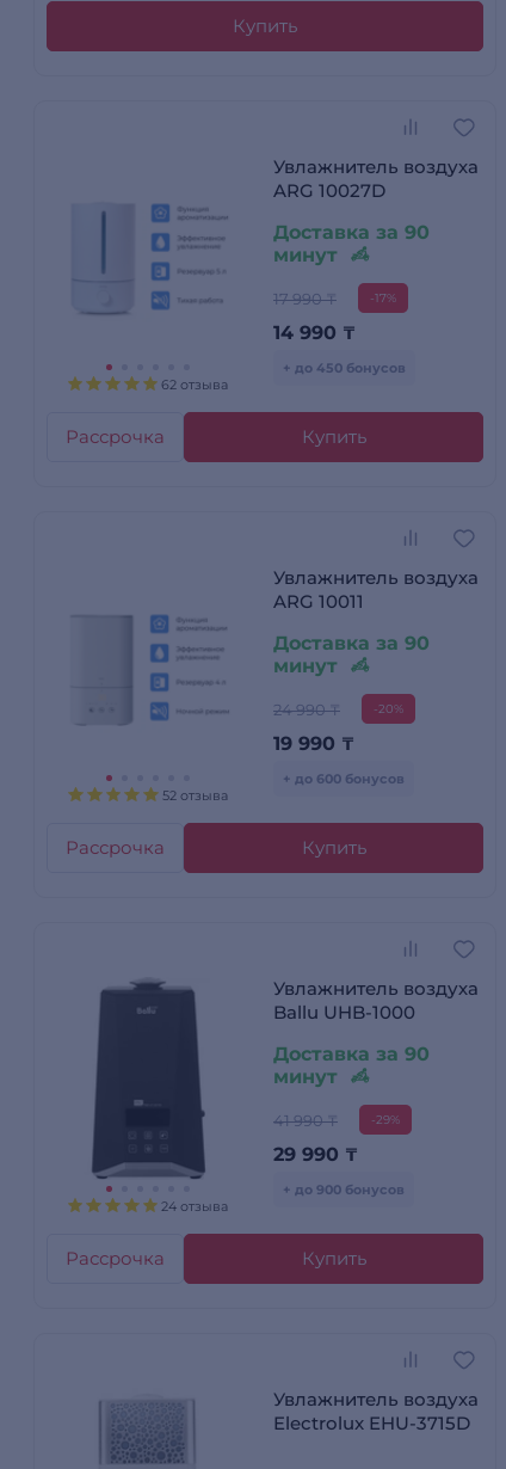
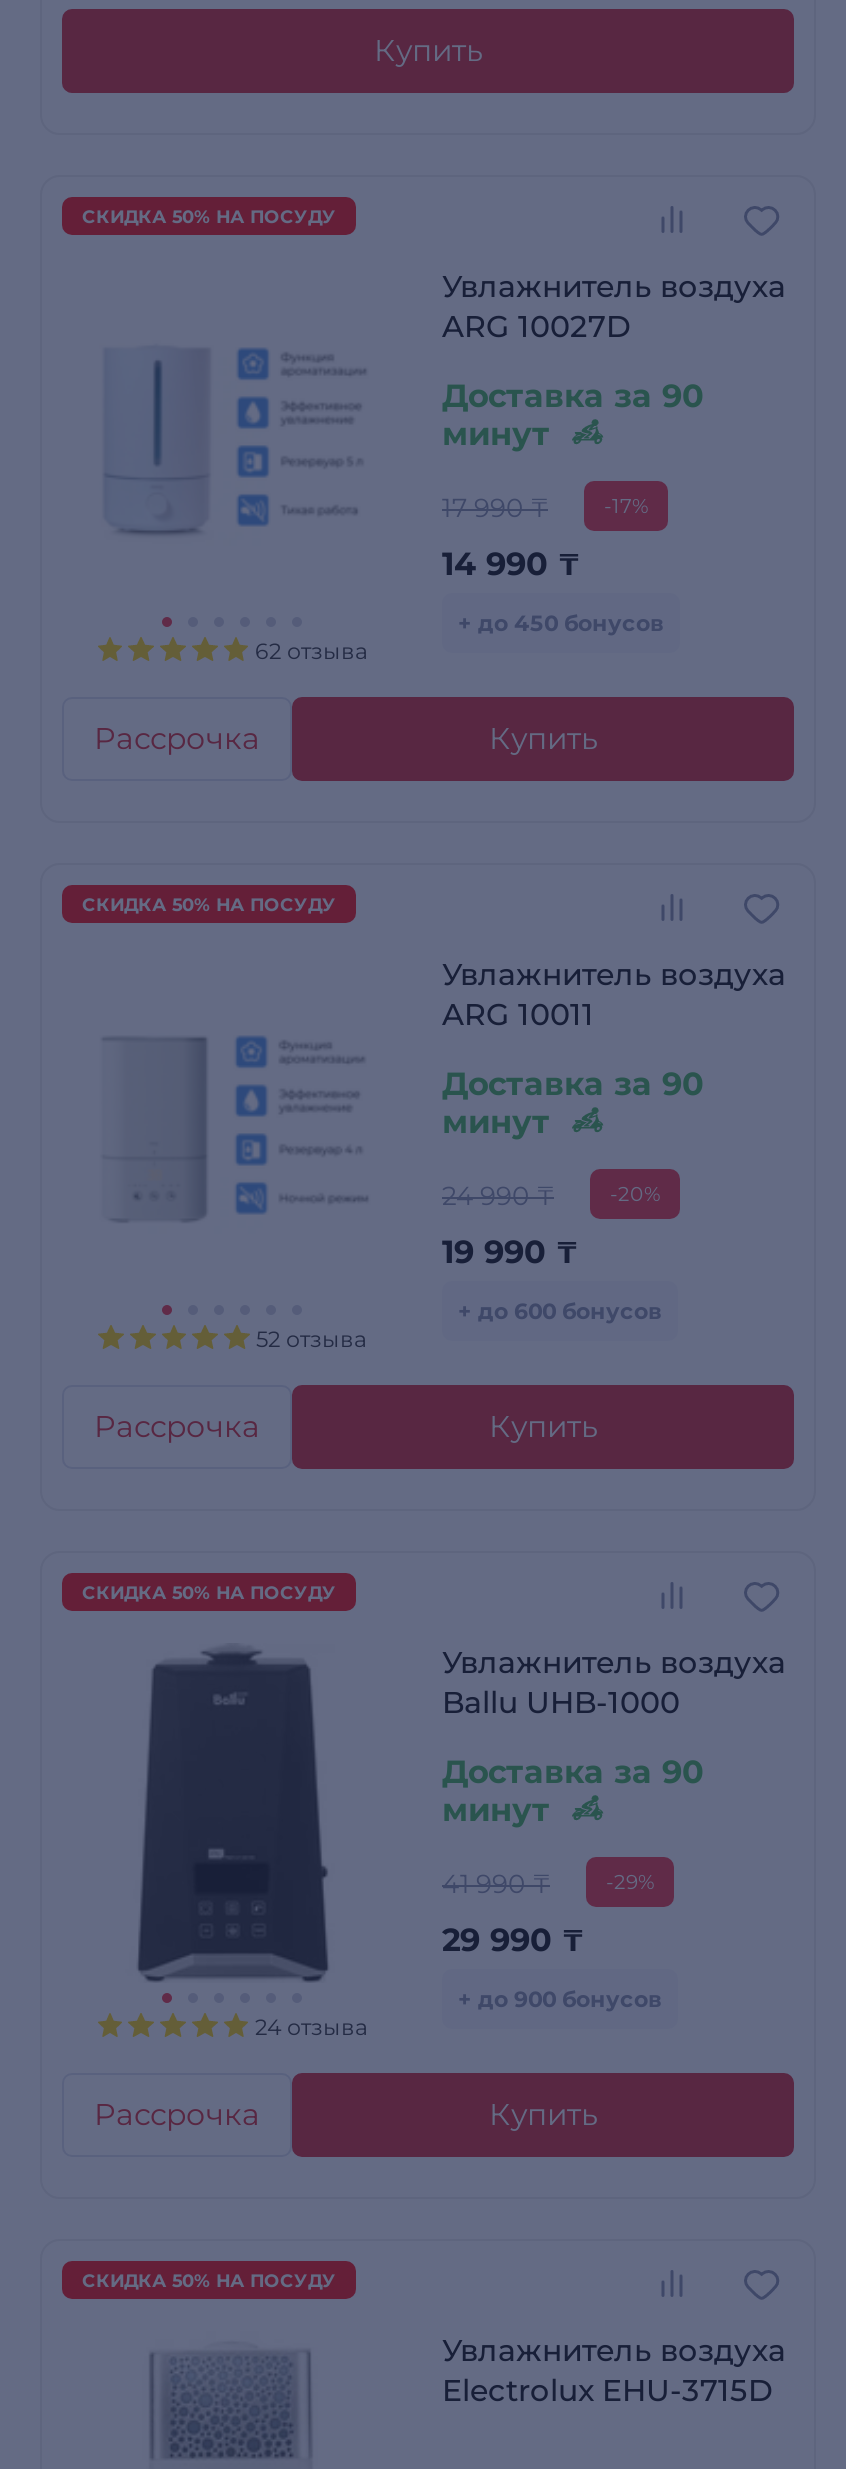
+ СКИДКА 50% НА ПОСУДУ

+ СКИДКА 50% НА ПОСУДУ

+ СКИДКА 50% НА ПОСУДУ

+ СКИДКА 50% НА ПОСУДУ
